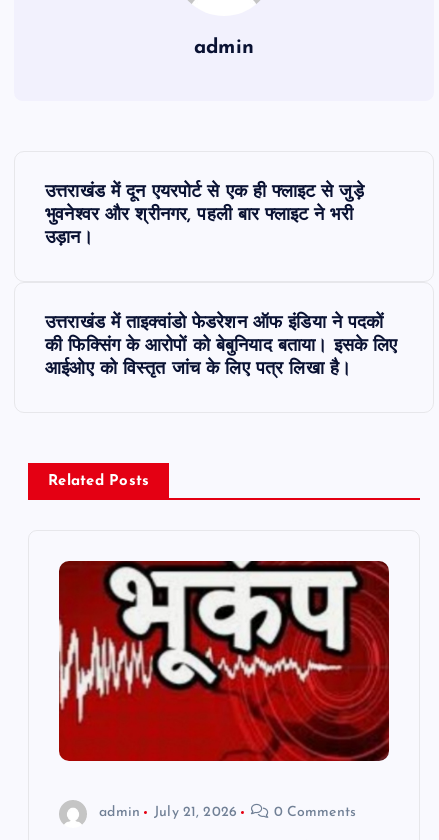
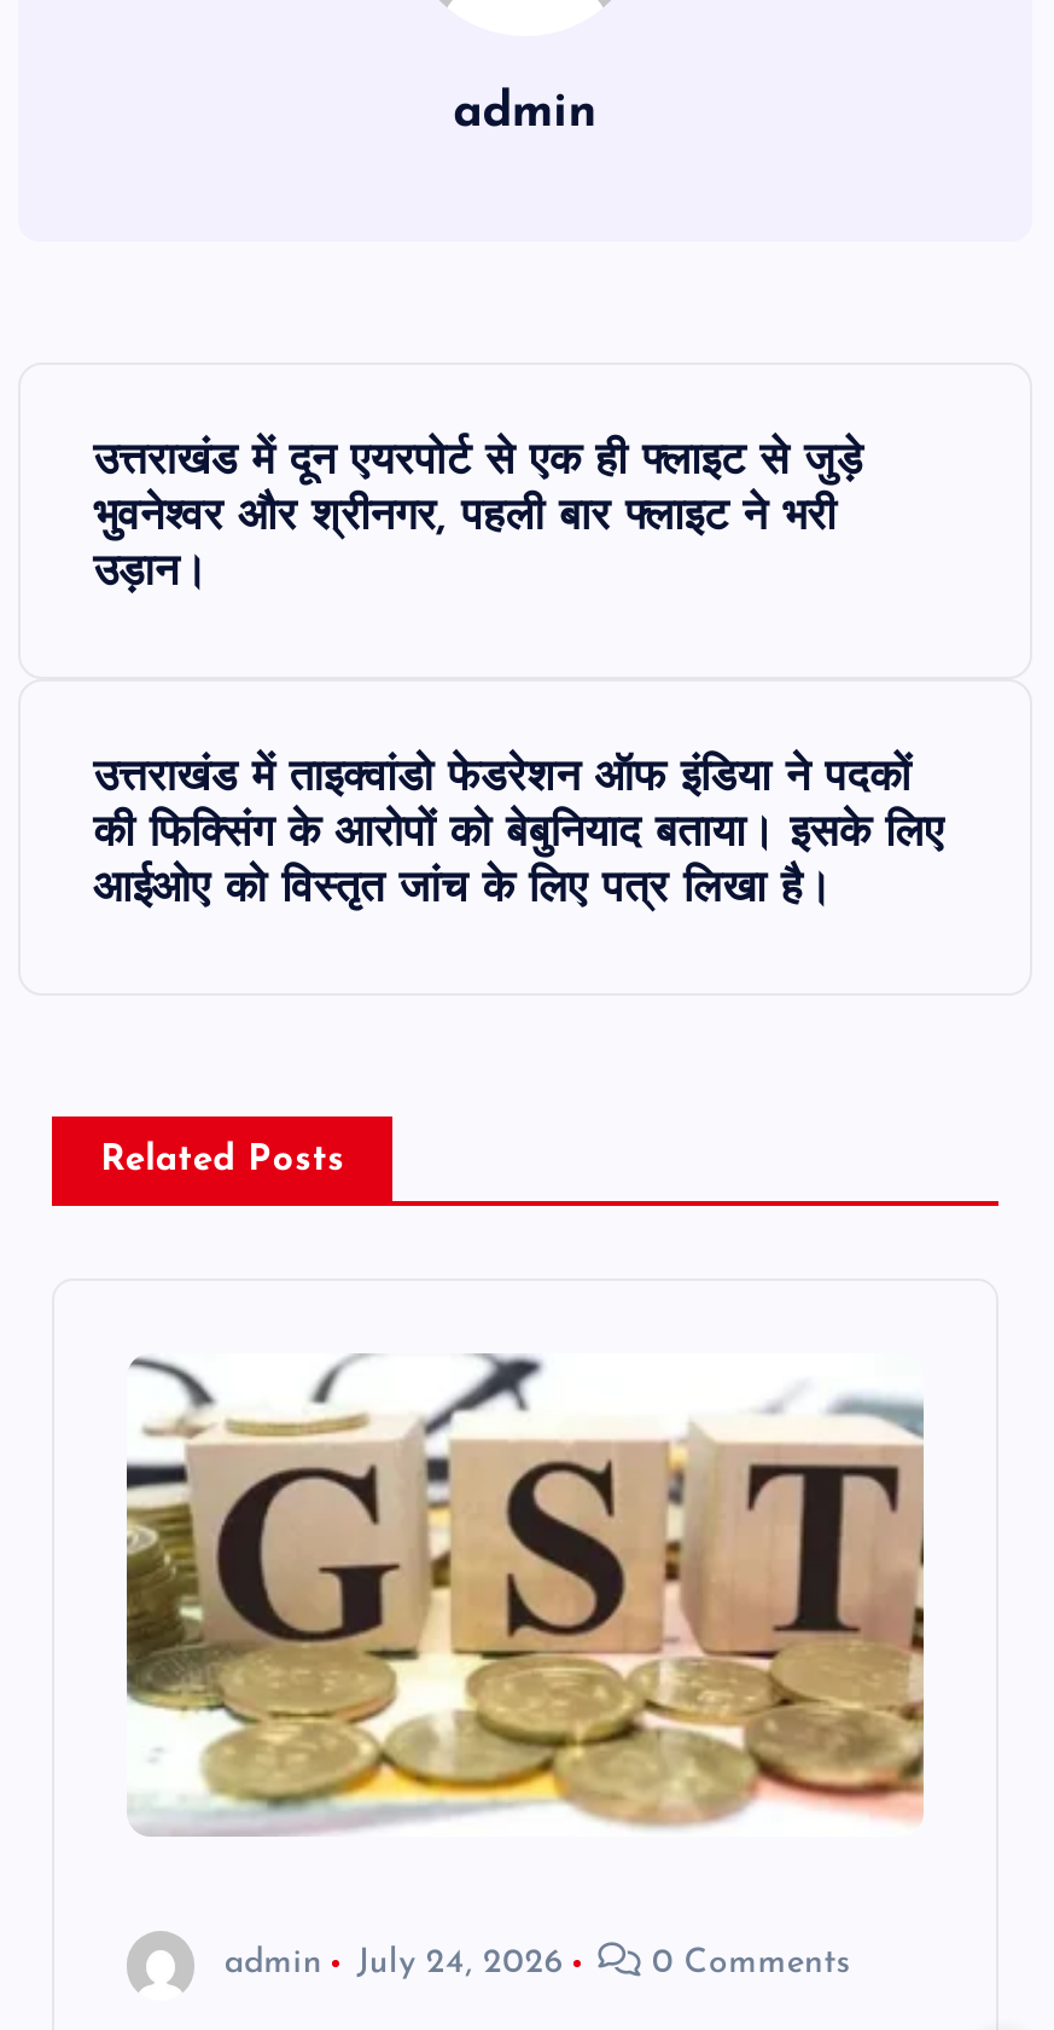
- [image]
+ [image]

- admin July 21, 2026
+ admin July 24, 2026
